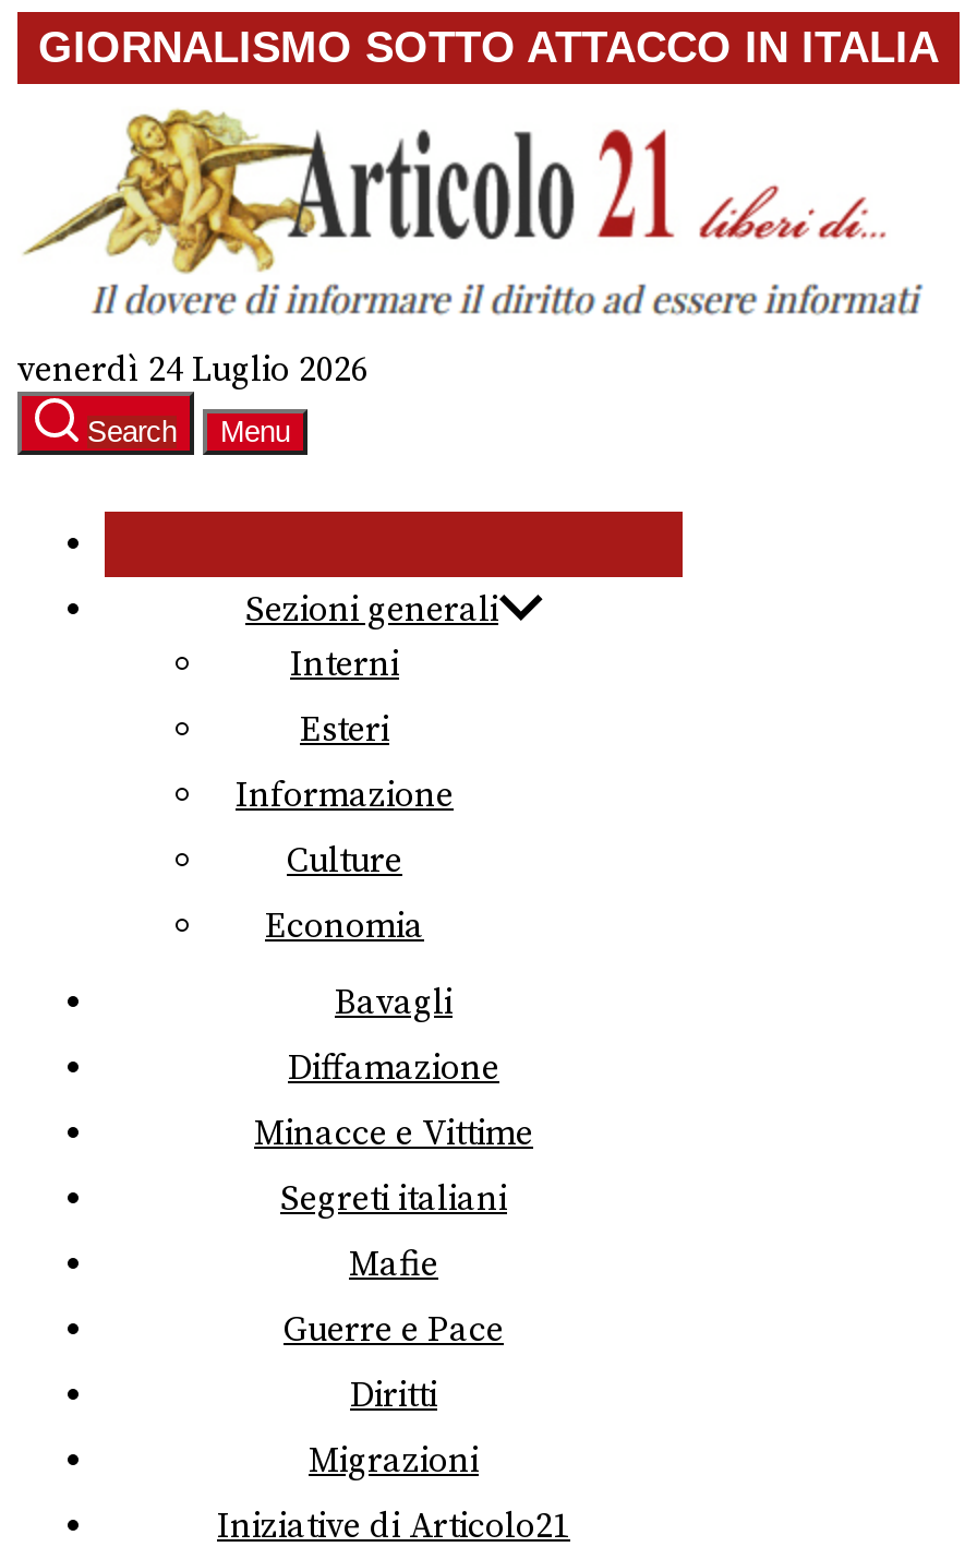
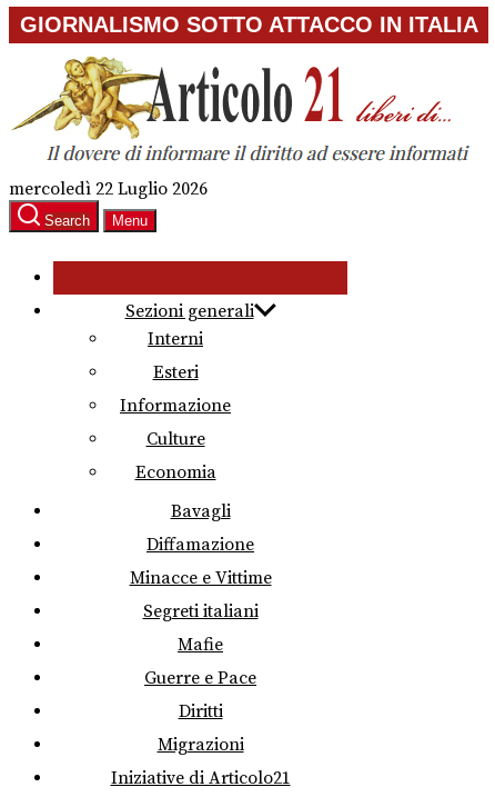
- venerdì 24 Luglio 2026
+ mercoledì 22 Luglio 2026
